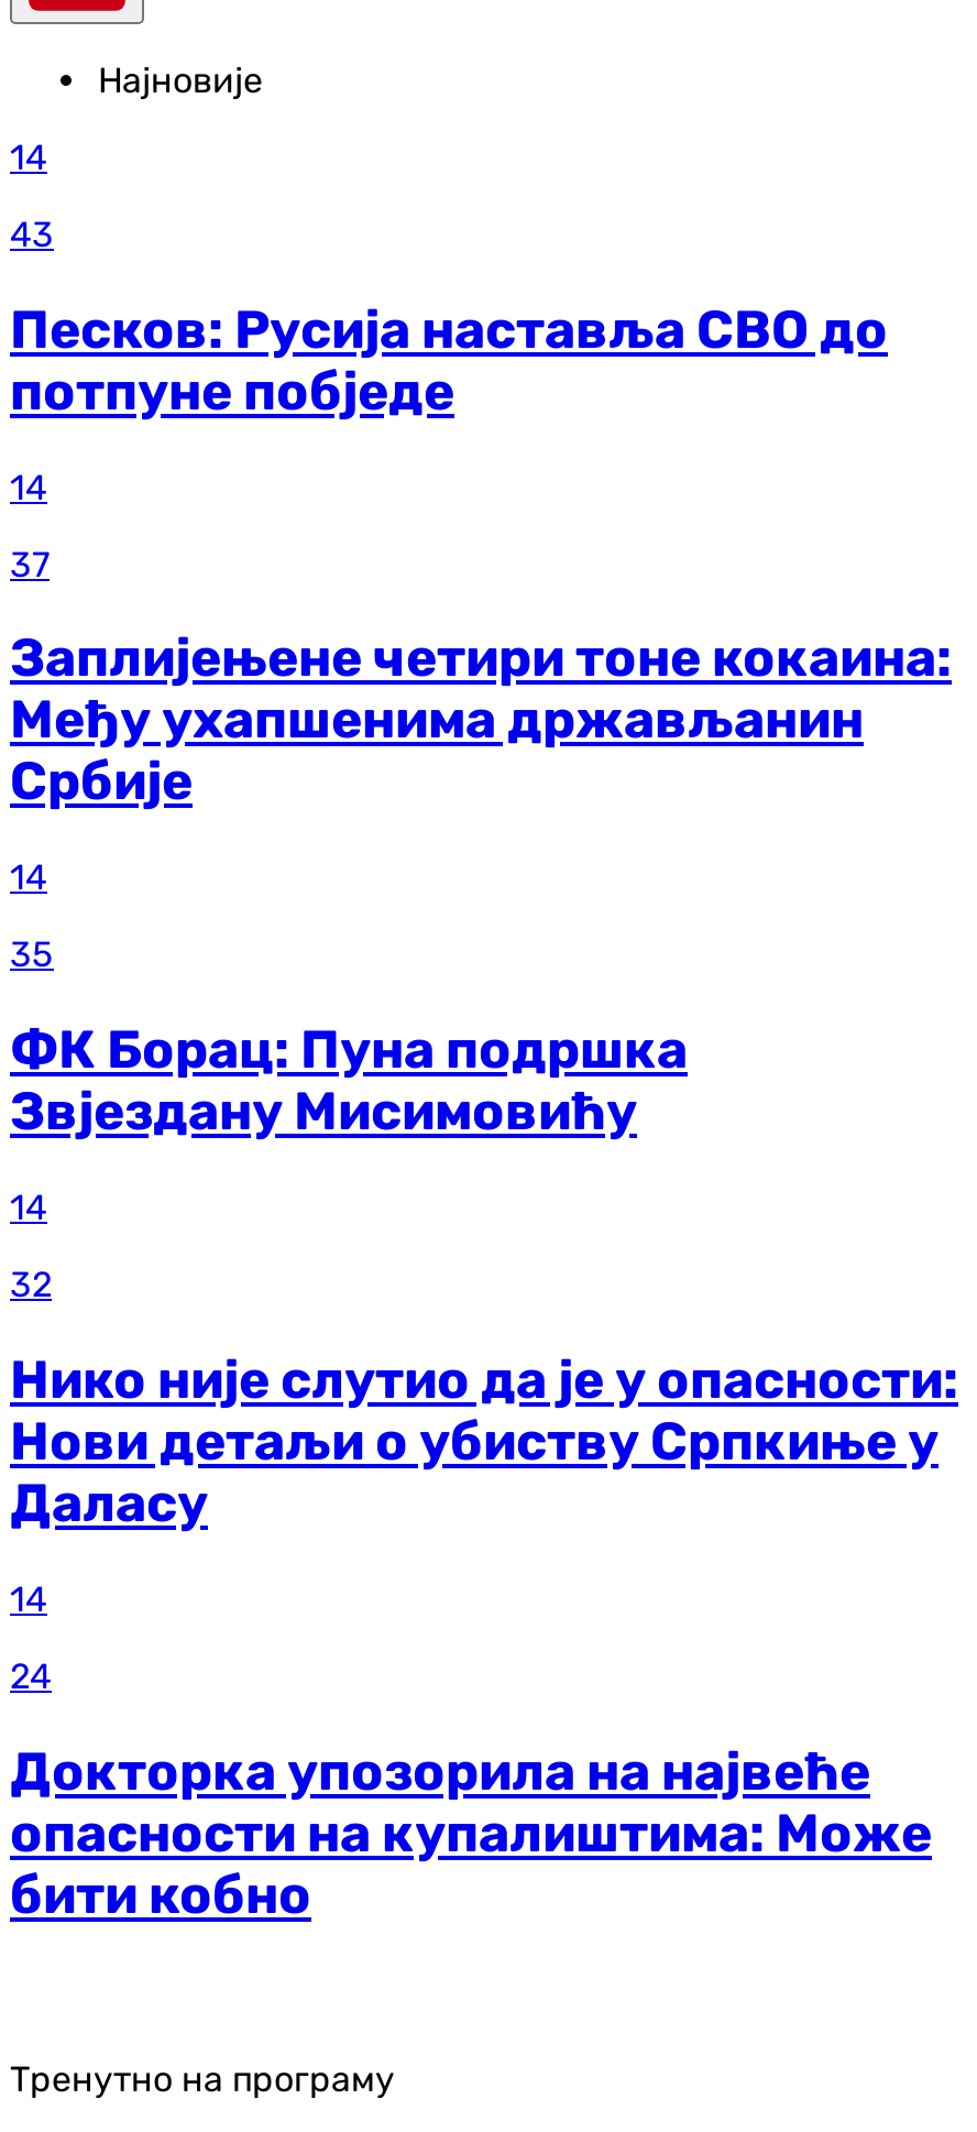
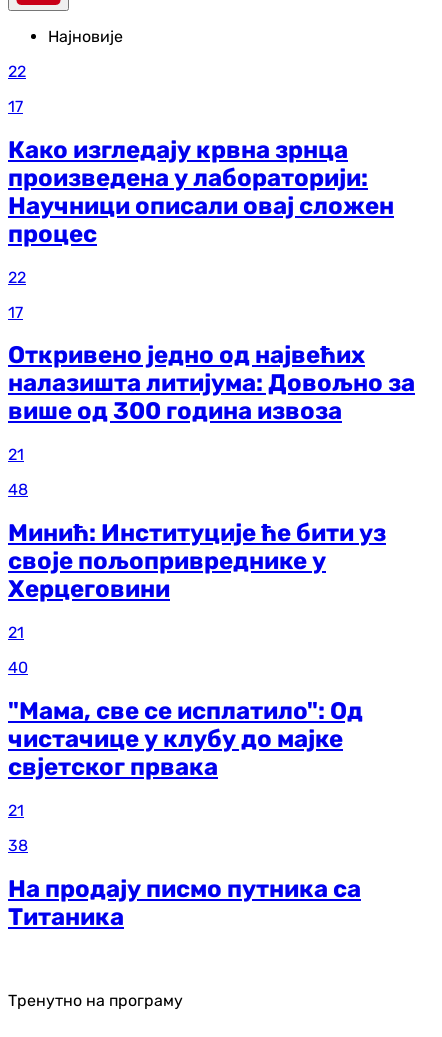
- 14
+ 22

- 43
+ 17

- Песков: Русија наставља СВО до
- потпуне побједе
+ Како изгледају крвна зрнца
+ произведена у лабораторији:
+ Научници описали овај сложен
+ процес

- 14
+ 22

- 37
+ 17

- Заплијењене четири тоне кокаина:
- Међу ухапшенима држављанин
- Србије
+ Откривено једно од највећих
+ налазишта литијума: Довољно за
+ више од 300 година извоза

- 14
+ 21

- 35
+ 48

- ФК Борац: Пуна подршка
- Звјездану Мисимовићу
+ Минић: Институције ће бити уз
+ своје пољопривреднике у
+ Херцеговини

- 14
+ 21

- 32
+ 40

- Нико није слутио да је у опасности:
- Нови детаљи о убиству Српкиње у
- Даласу
+ "Мама, све се исплатило": Од
+ чистачице у клубу до мајке
+ свјетског првака

- 14
+ 21

- 24
+ 38

- Докторка упозорила на највеће
- опасности на купалиштима: Може
- бити кобно
+ На продају писмо путника са
+ Титаника
